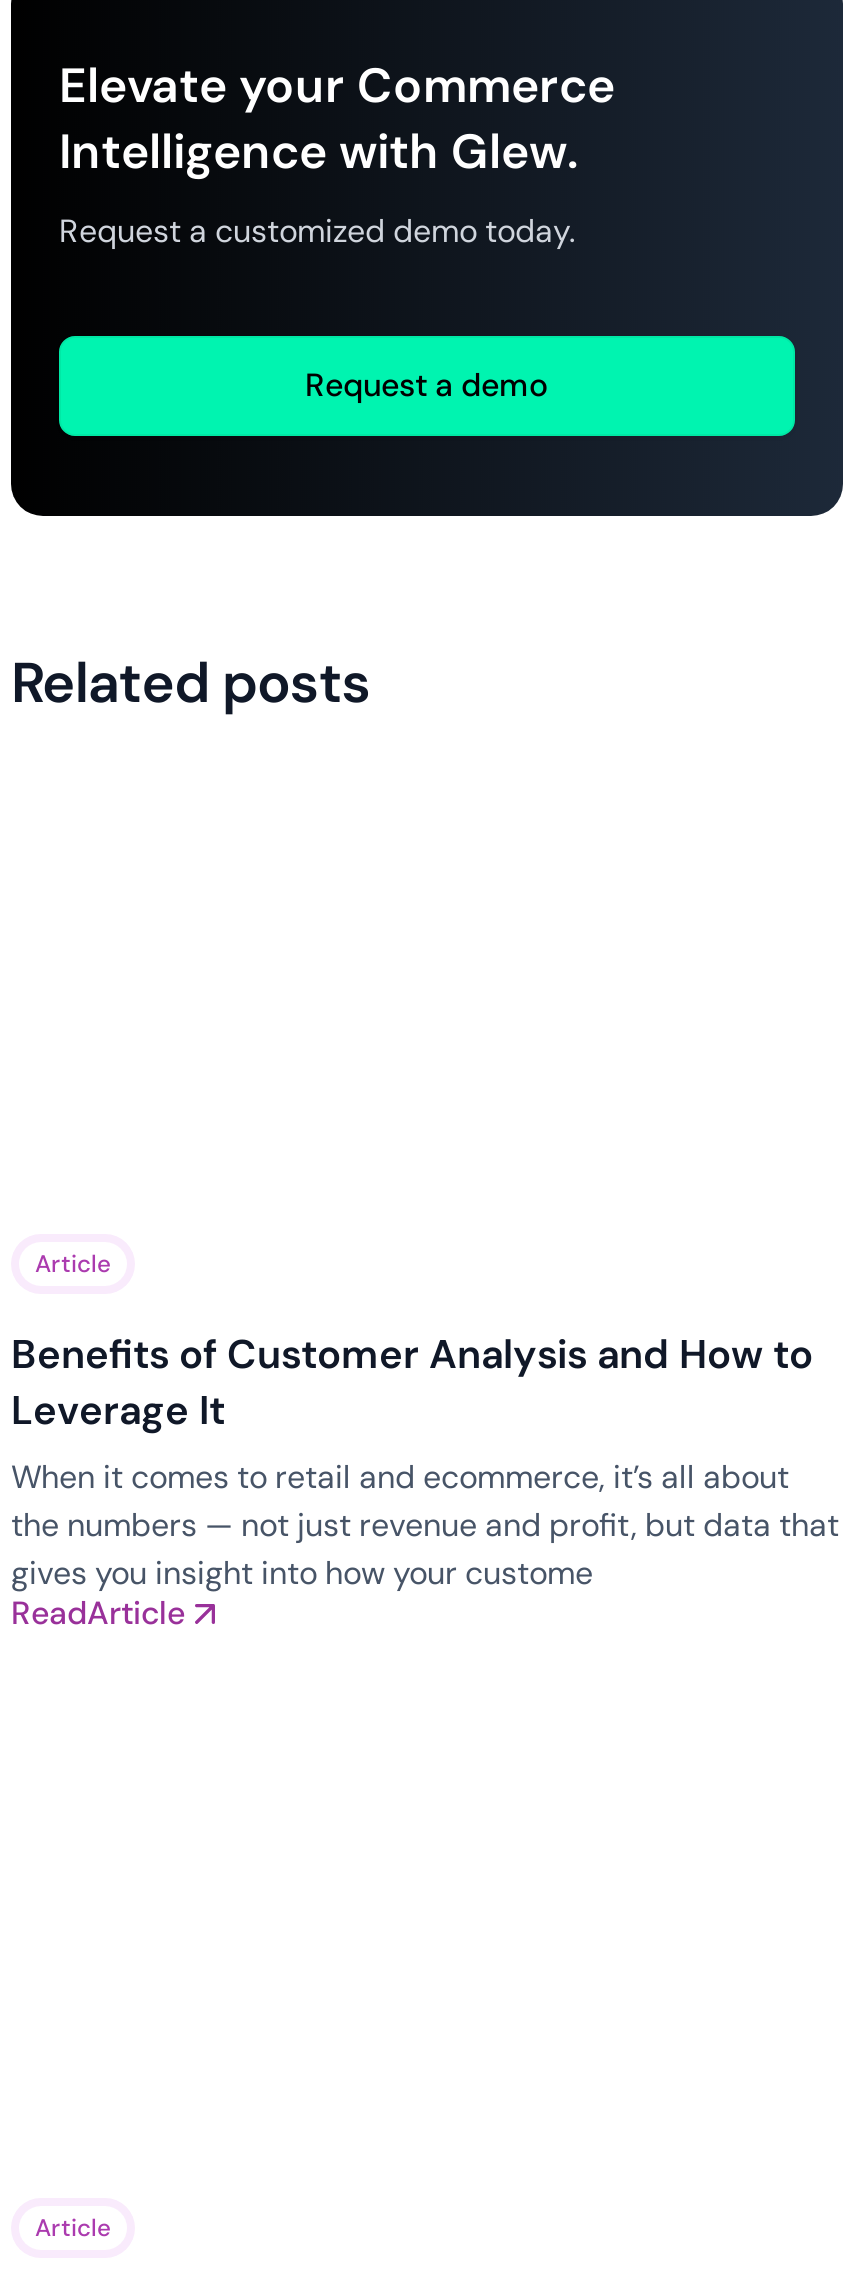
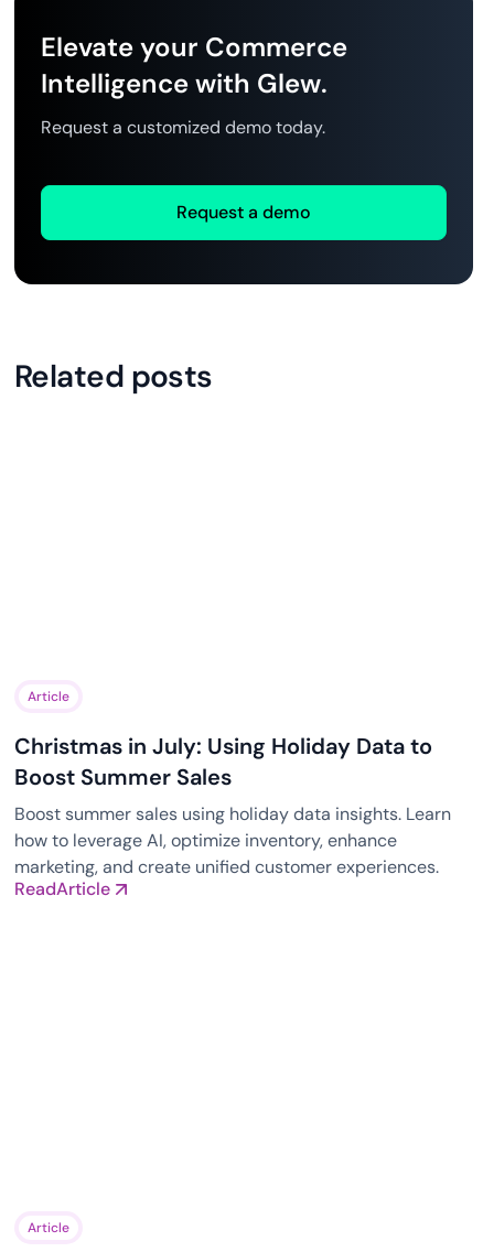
- Benefits of Customer Analysis and How to
- Leverage It
- When it comes to retail and ecommerce, it’s all about
- the numbers — not just revenue and profit, but data that
- gives you insight into how your custome
+ Christmas in July: Using Holiday Data to
+ Boost Summer Sales
+ Boost summer sales using holiday data insights. Learn
+ how to leverage AI, optimize inventory, enhance
+ marketing, and create unified customer experiences.
